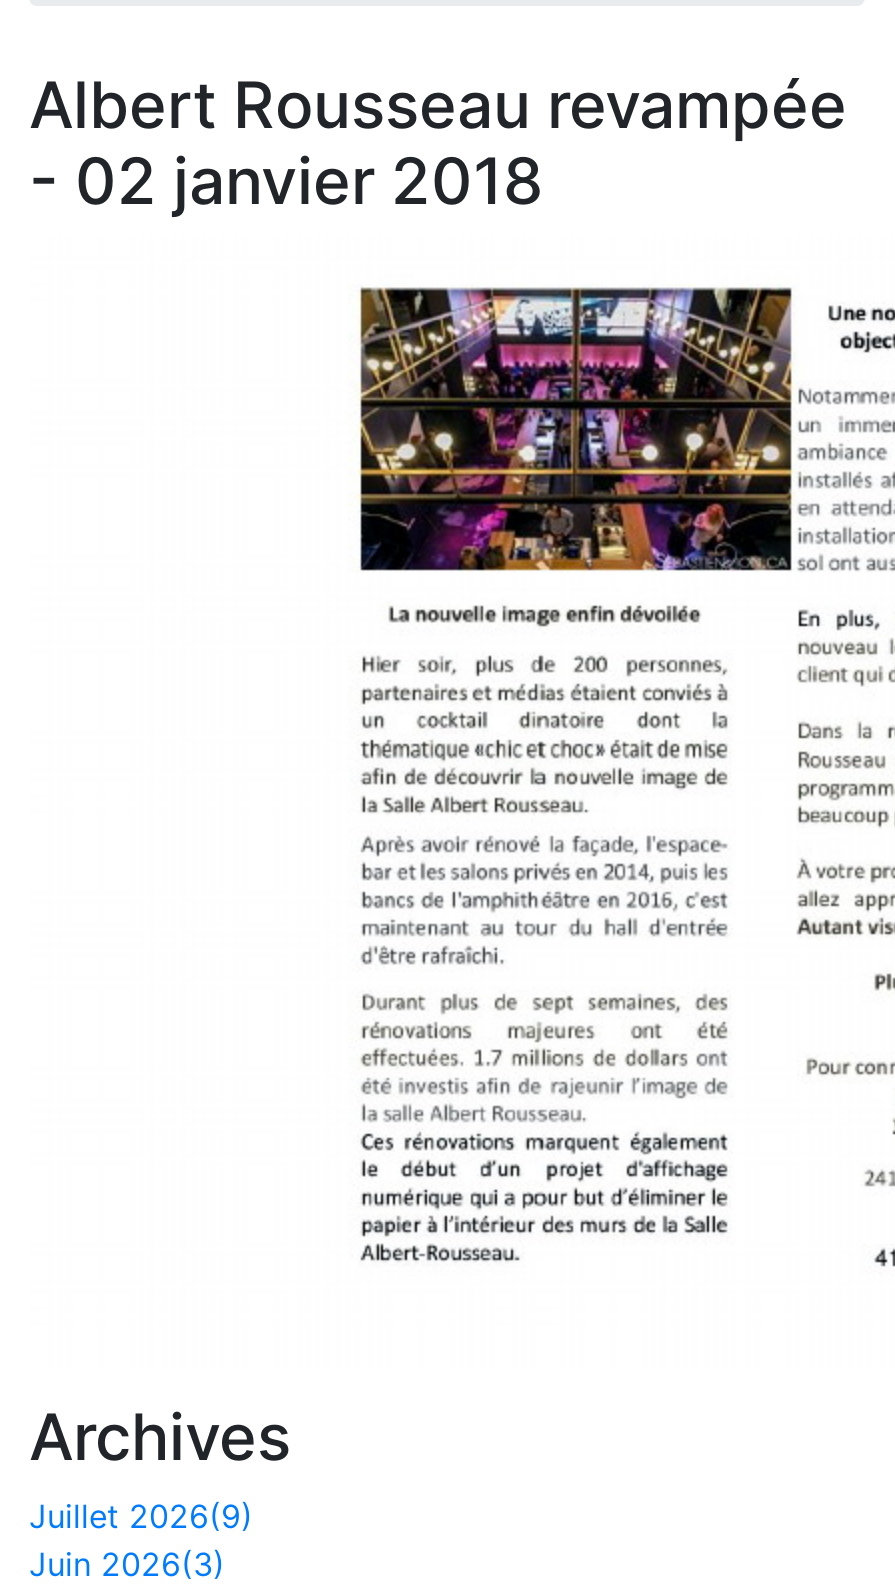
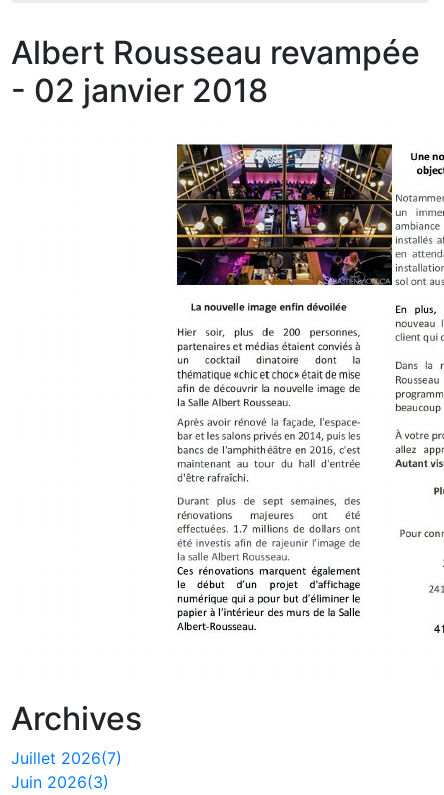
- Juillet 2026(9)
+ Juillet 2026(7)
